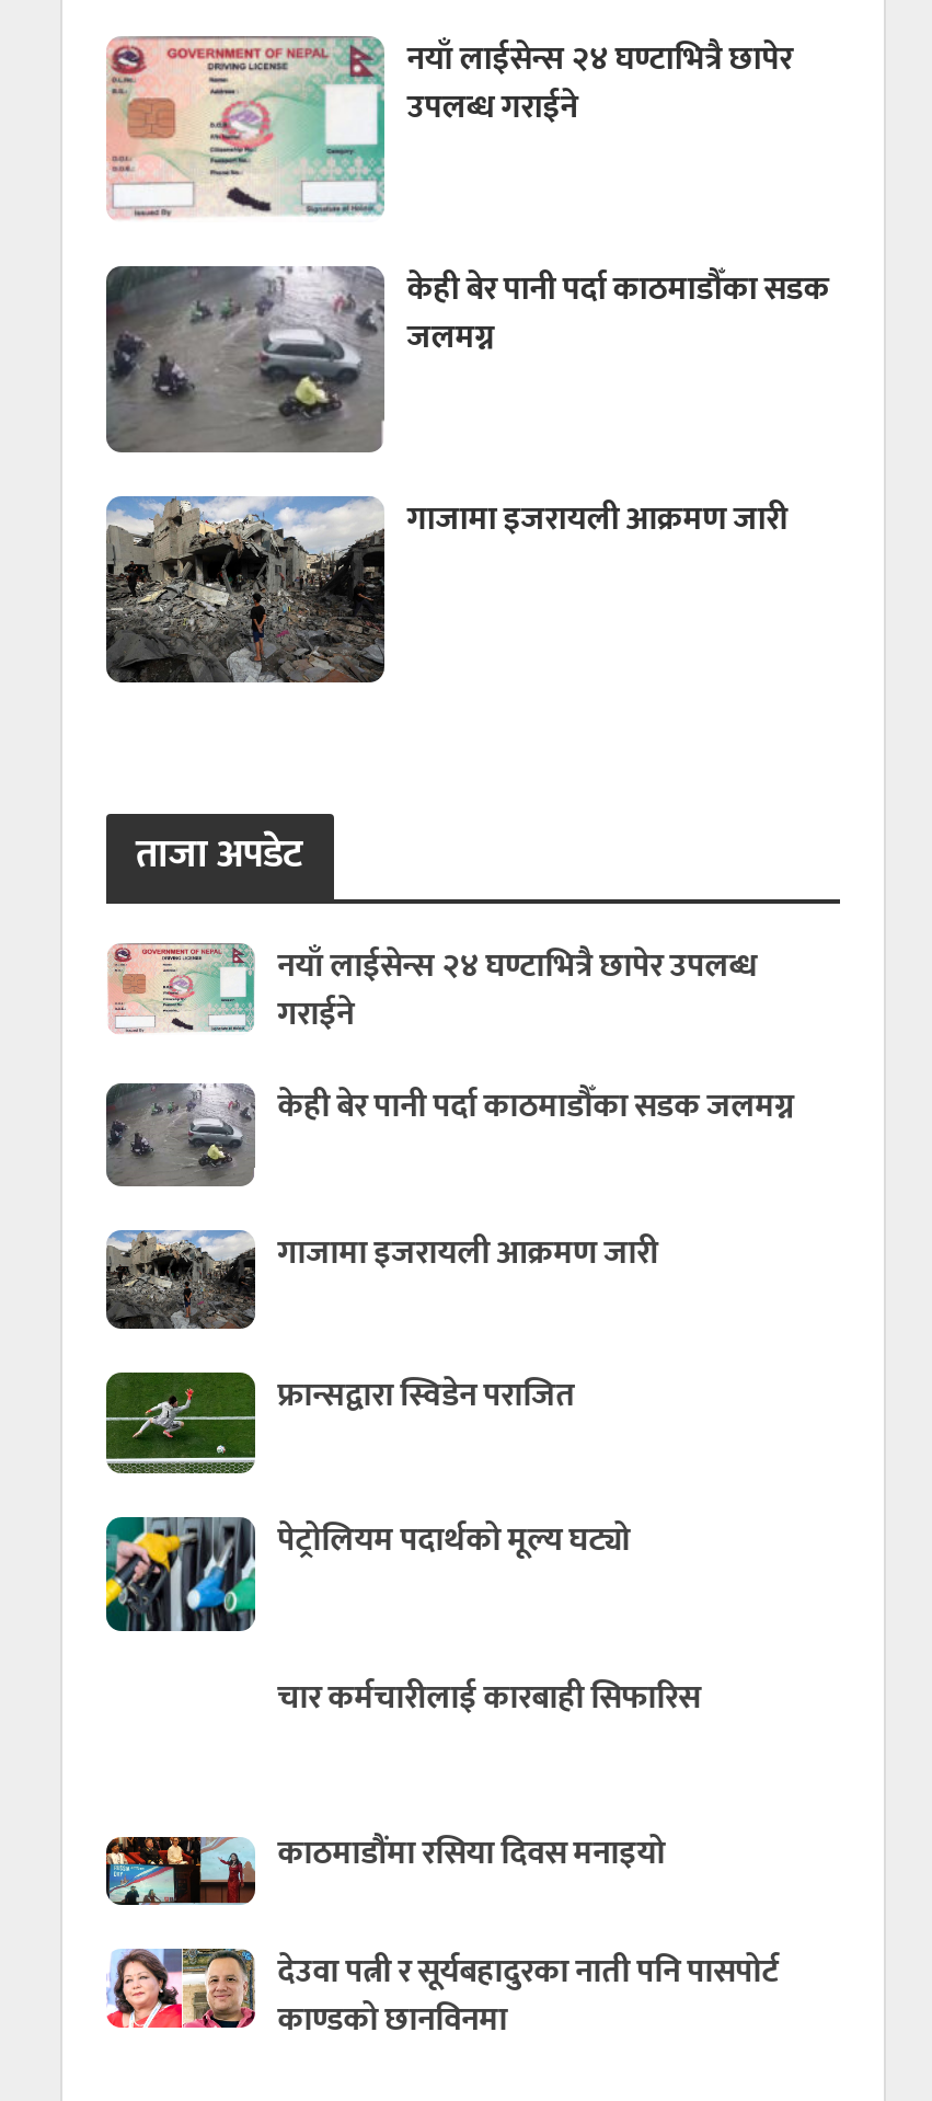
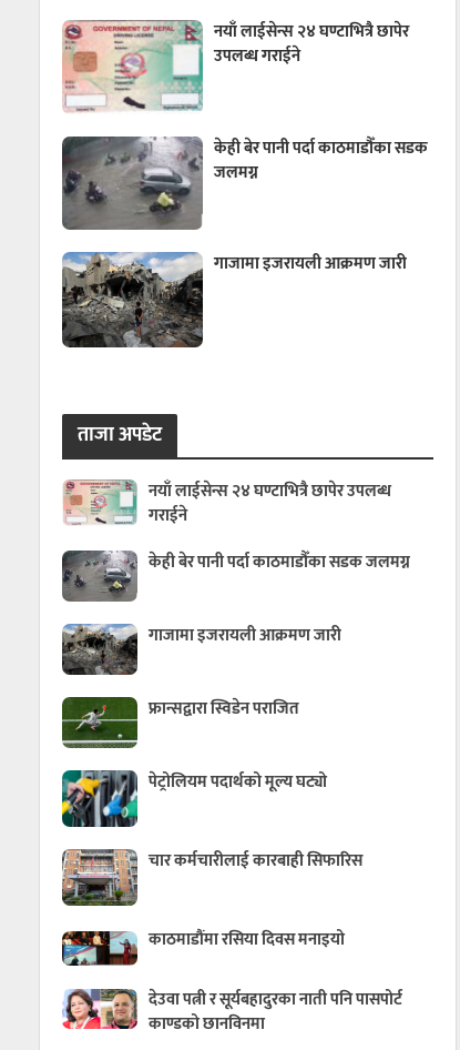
+ [image]
